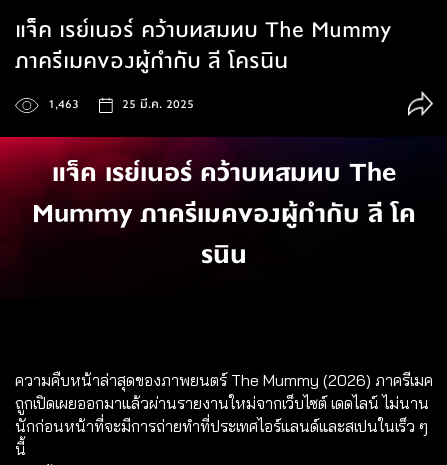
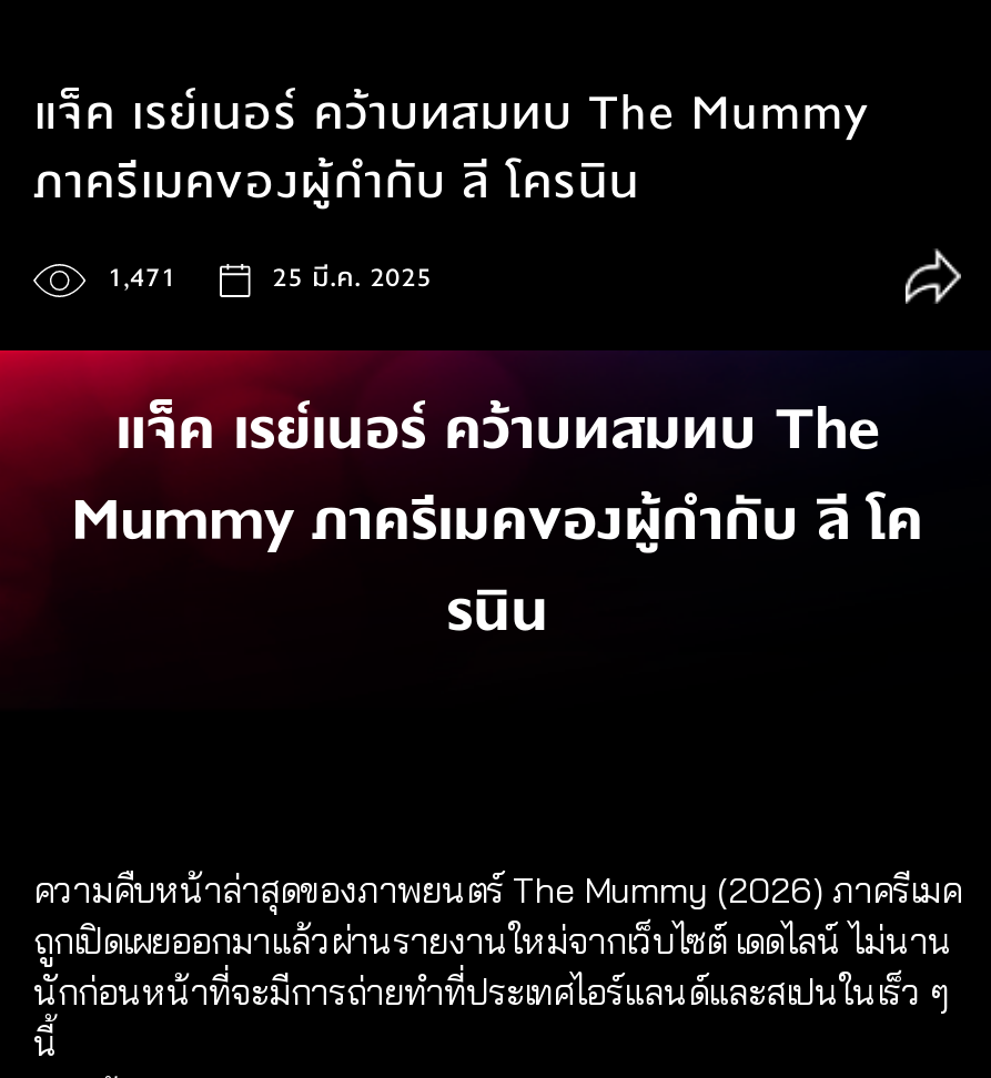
- 1,463
+ 1,471
